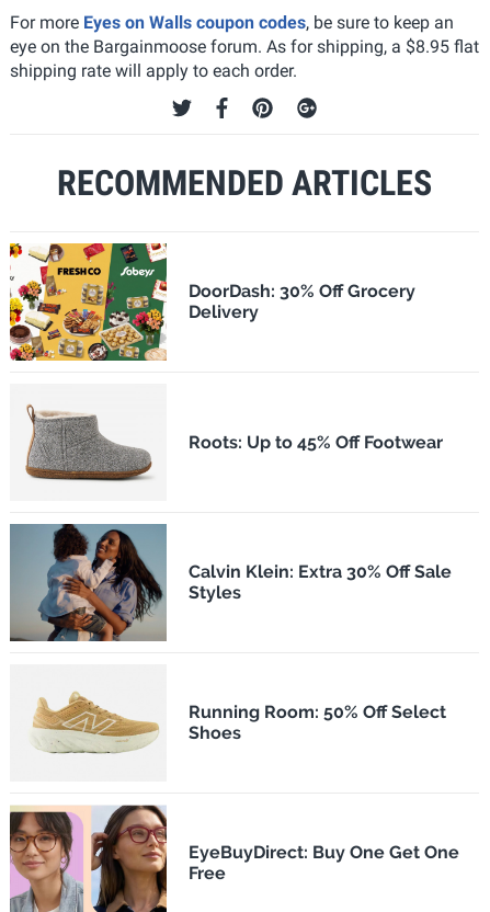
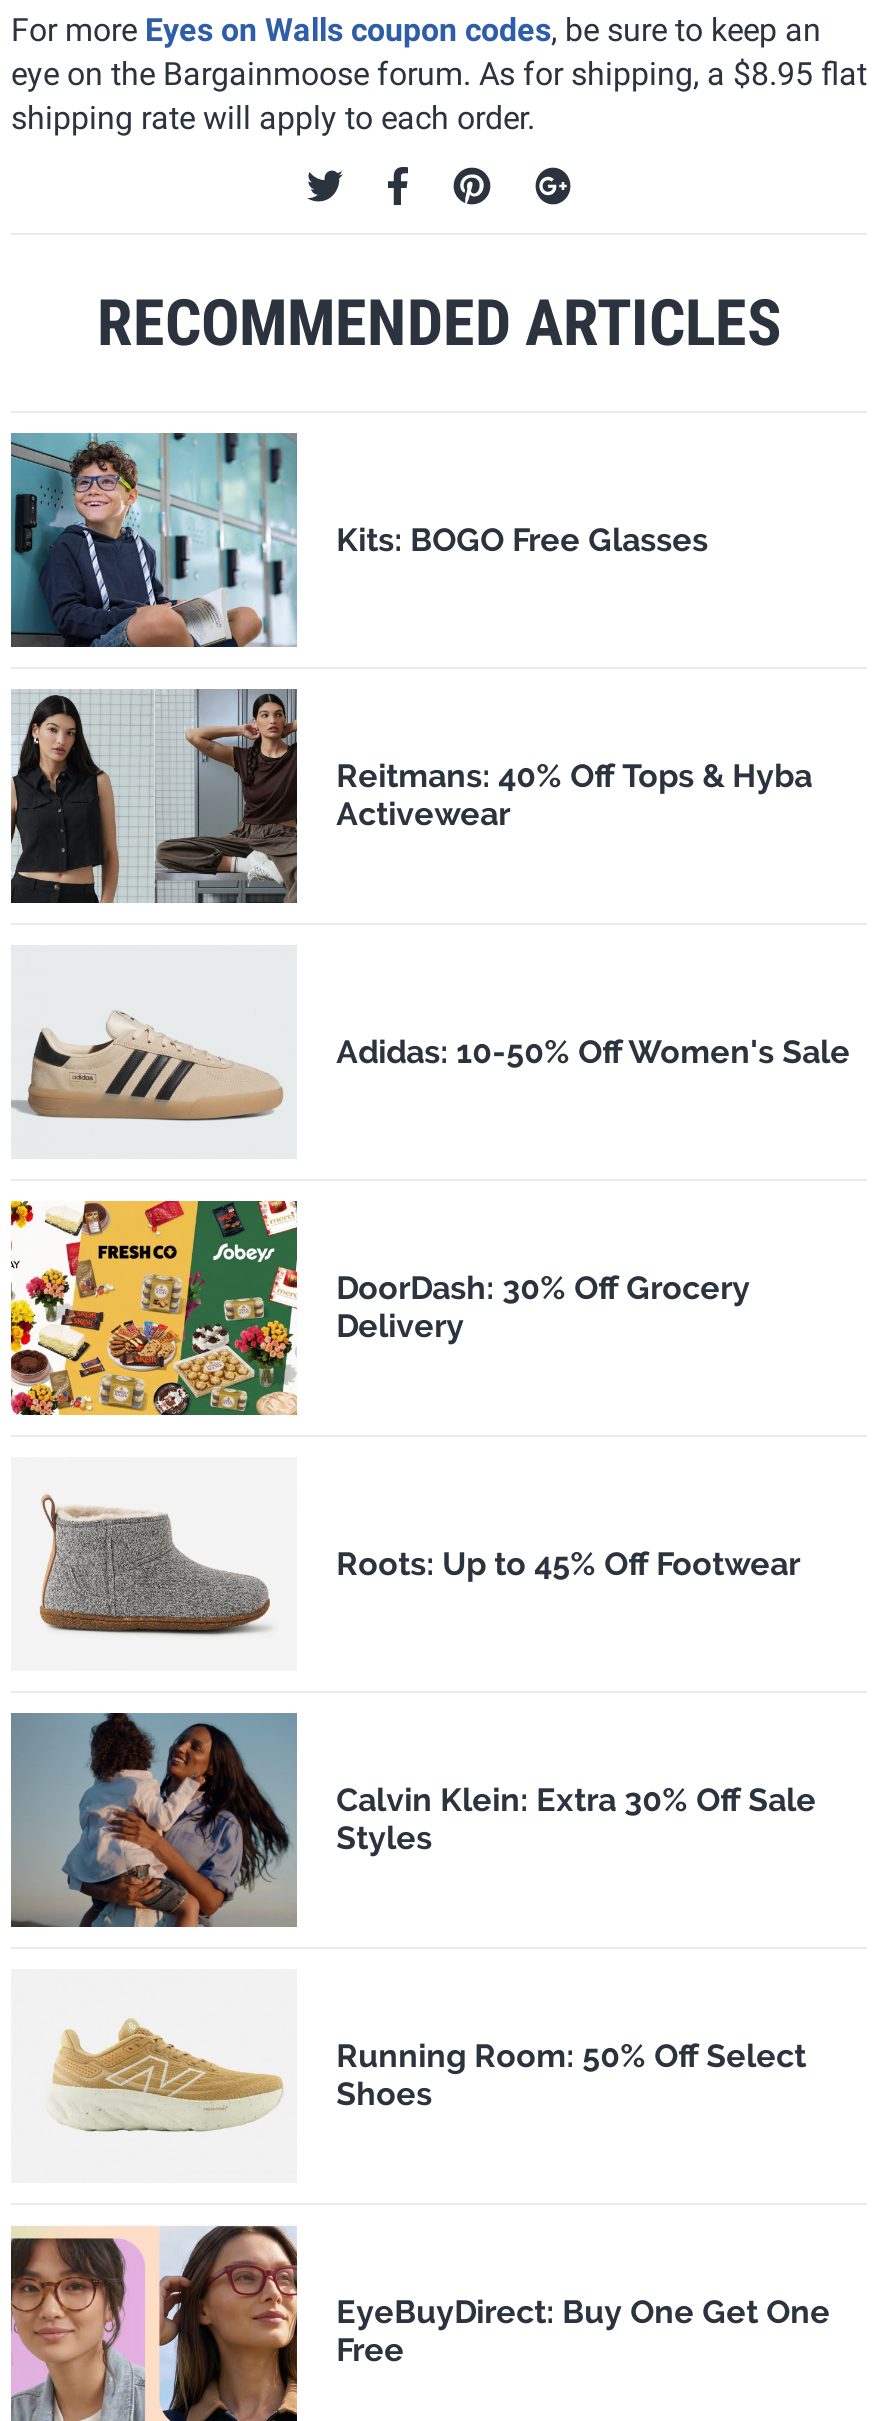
+ [image]
+ Kits: BOGO Free Glasses

+ [image]
+ Reitmans: 40% Off Tops & Hyba
+ Activewear

+ [image]
+ Adidas: 10-50% Off Women's Sale
